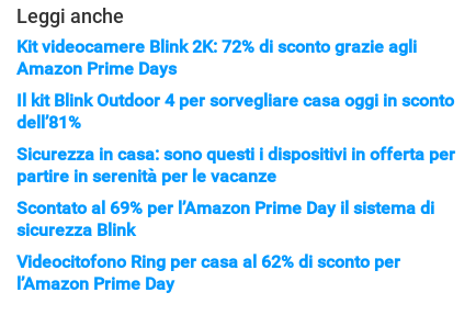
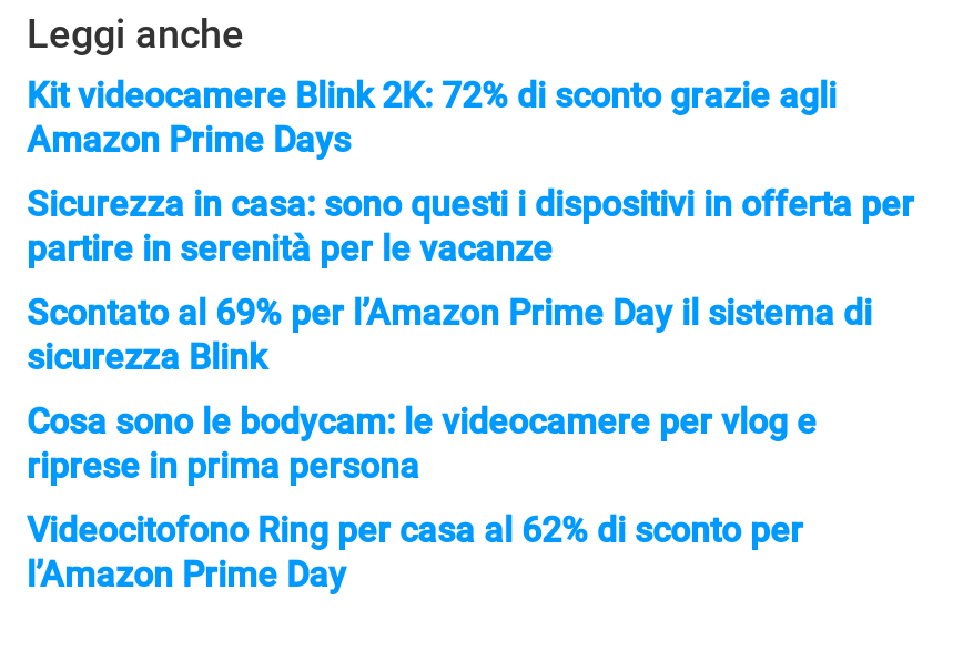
- Il kit Blink Outdoor 4 per sorvegliare casa oggi in sconto
- dell’81%

moved up: Sicurezza in casa: sono questi i dispositivi in offerta per | partire in serenità per le vacanze | Scontato al 69% per l’Amazon Prime Day il sistema di | sicurezza Blink

+ Cosa sono le bodycam: le videocamere per vlog e
+ riprese in prima persona
